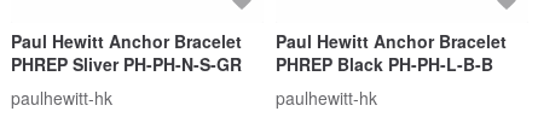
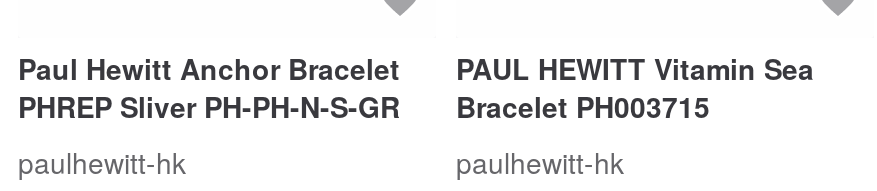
- Paul Hewitt Anchor Bracelet
- PHREP Black PH-PH-L-B-B
+ PAUL HEWITT Vitamin Sea
+ Bracelet PH003715
